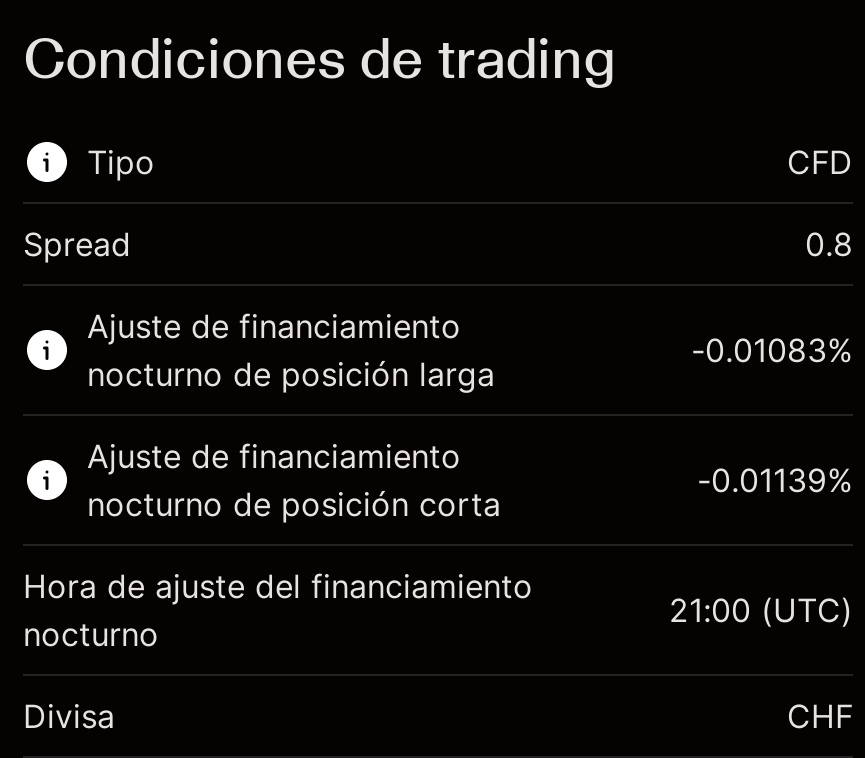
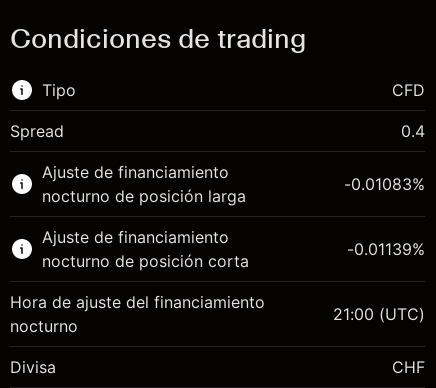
- 0.8
+ 0.4
